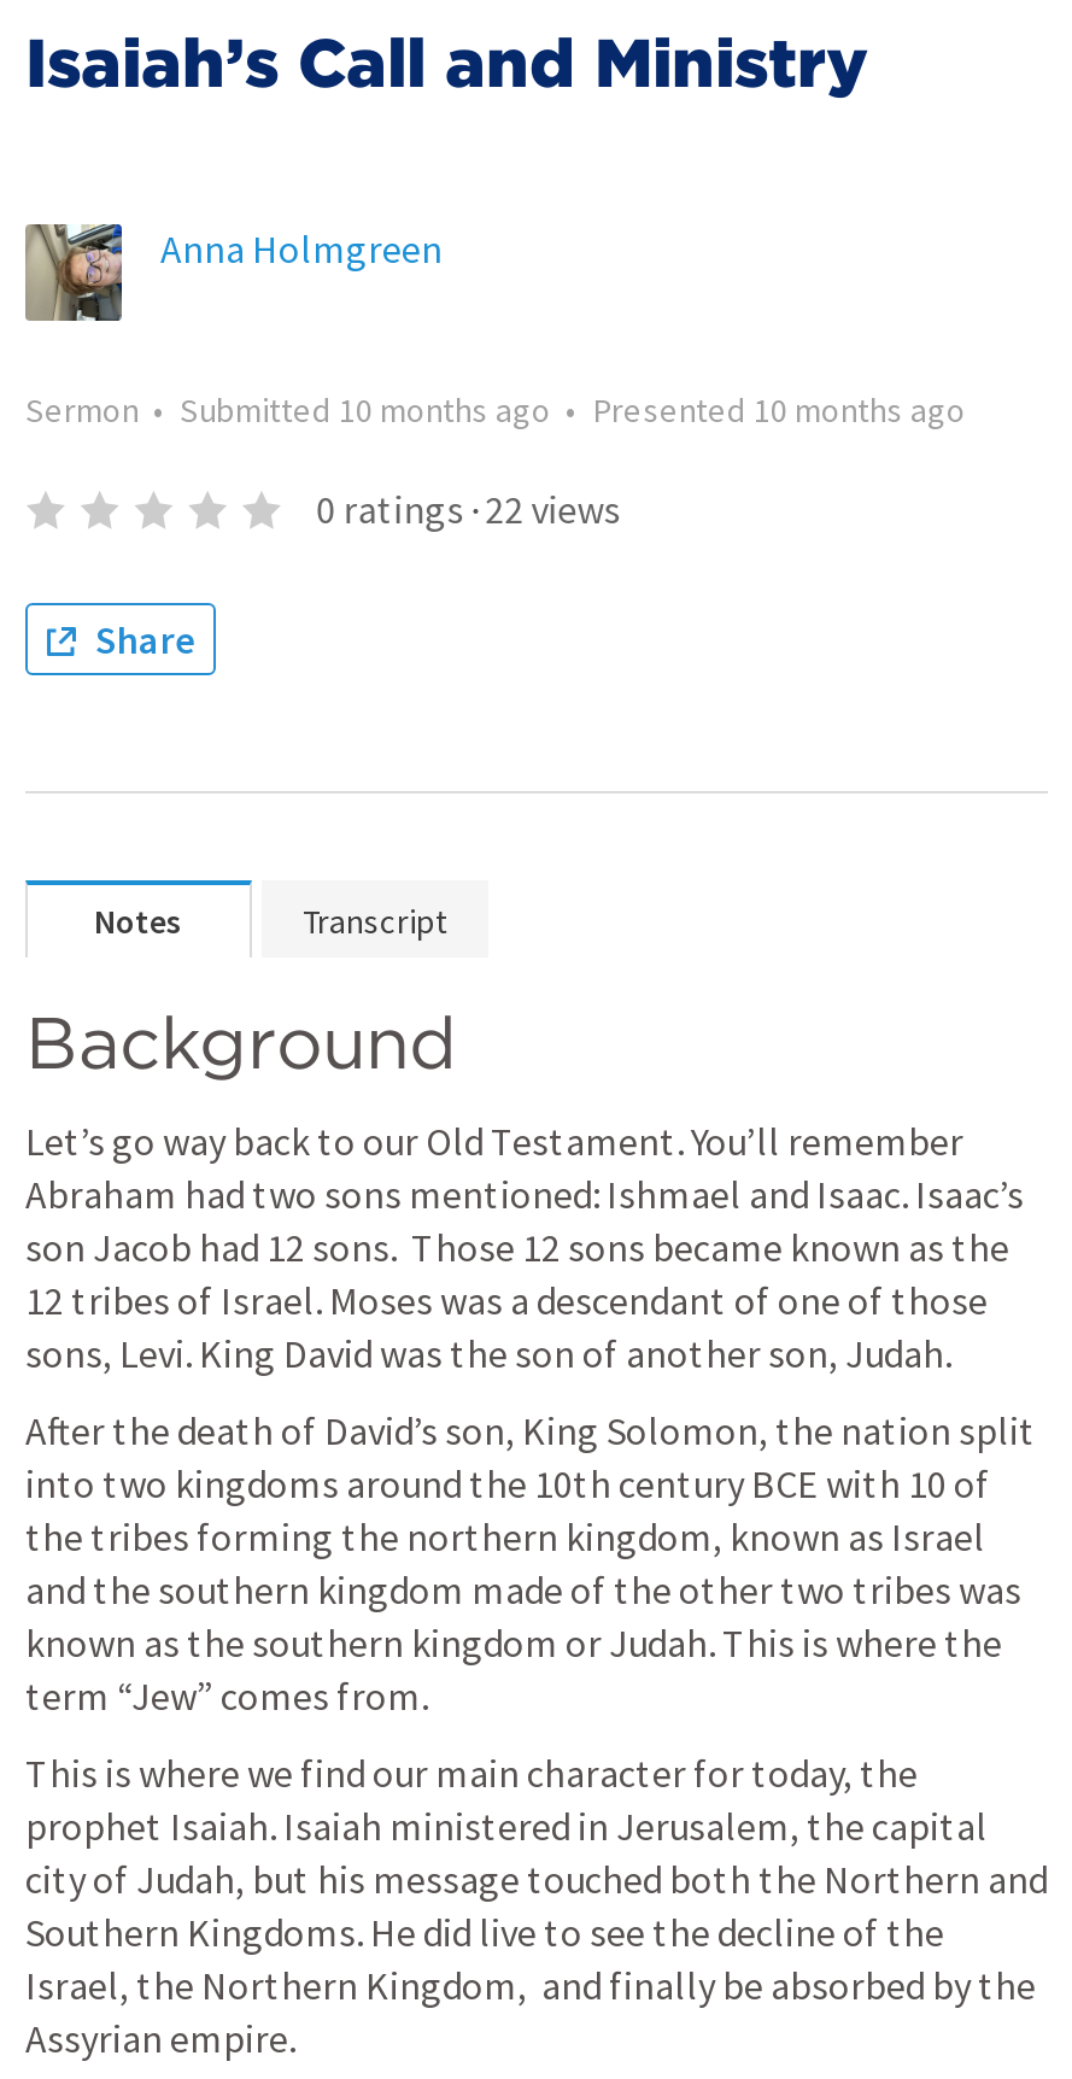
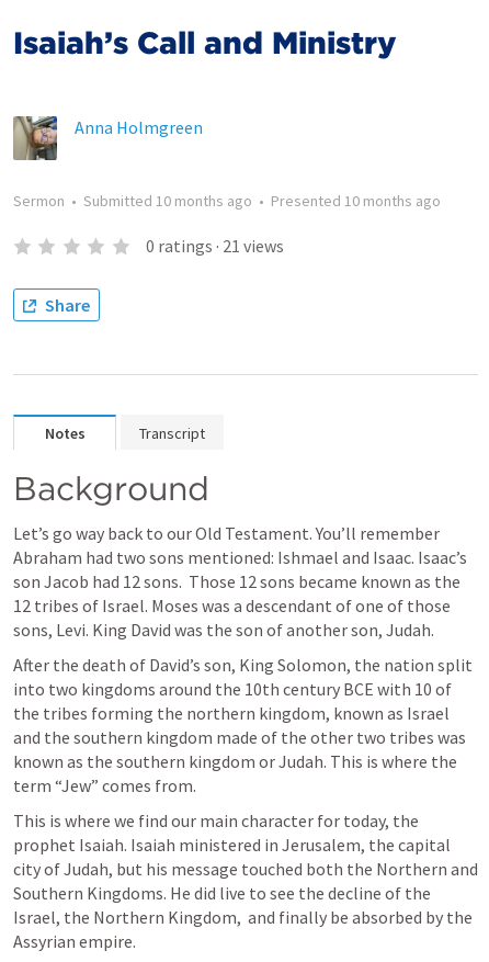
- 0 ratings · 22 views
+ 0 ratings · 21 views
